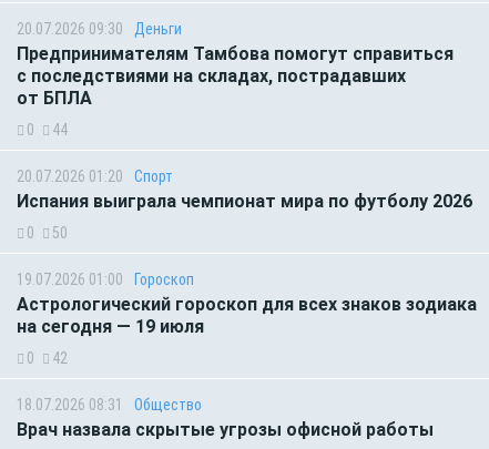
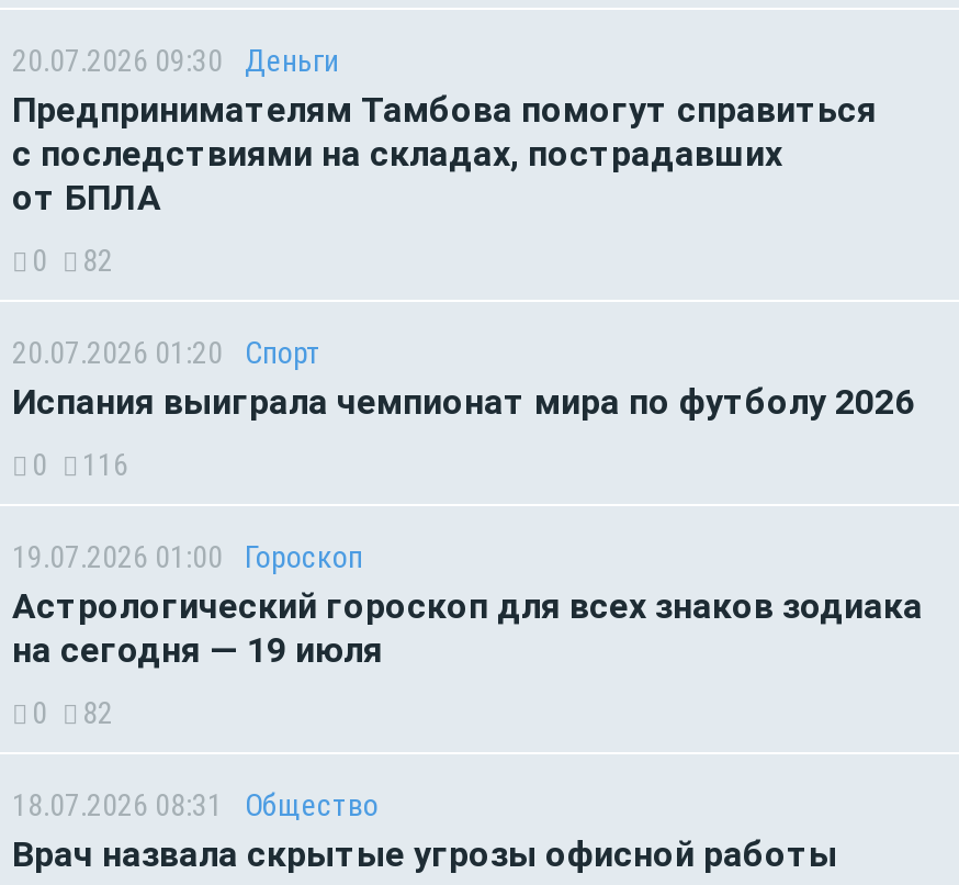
- 0 44
+ 0 82

- 0 50
+ 0 116

- 0 42
+ 0 82
